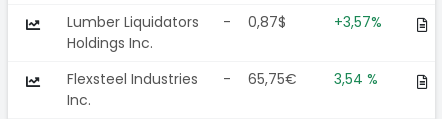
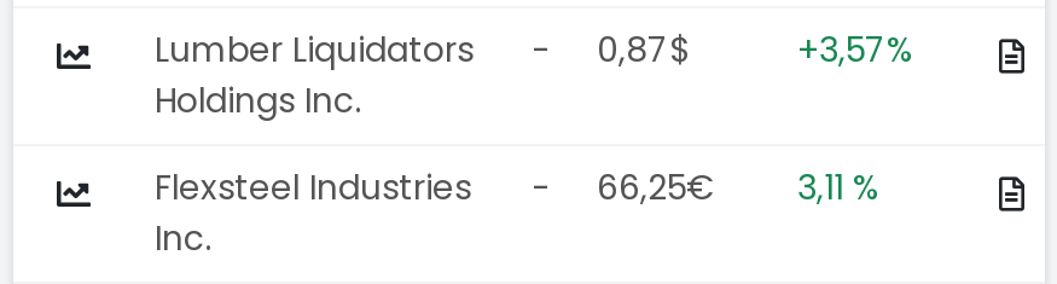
- 65,75€
- 3,54 %
+ 66,25€
+ 3,11 %
